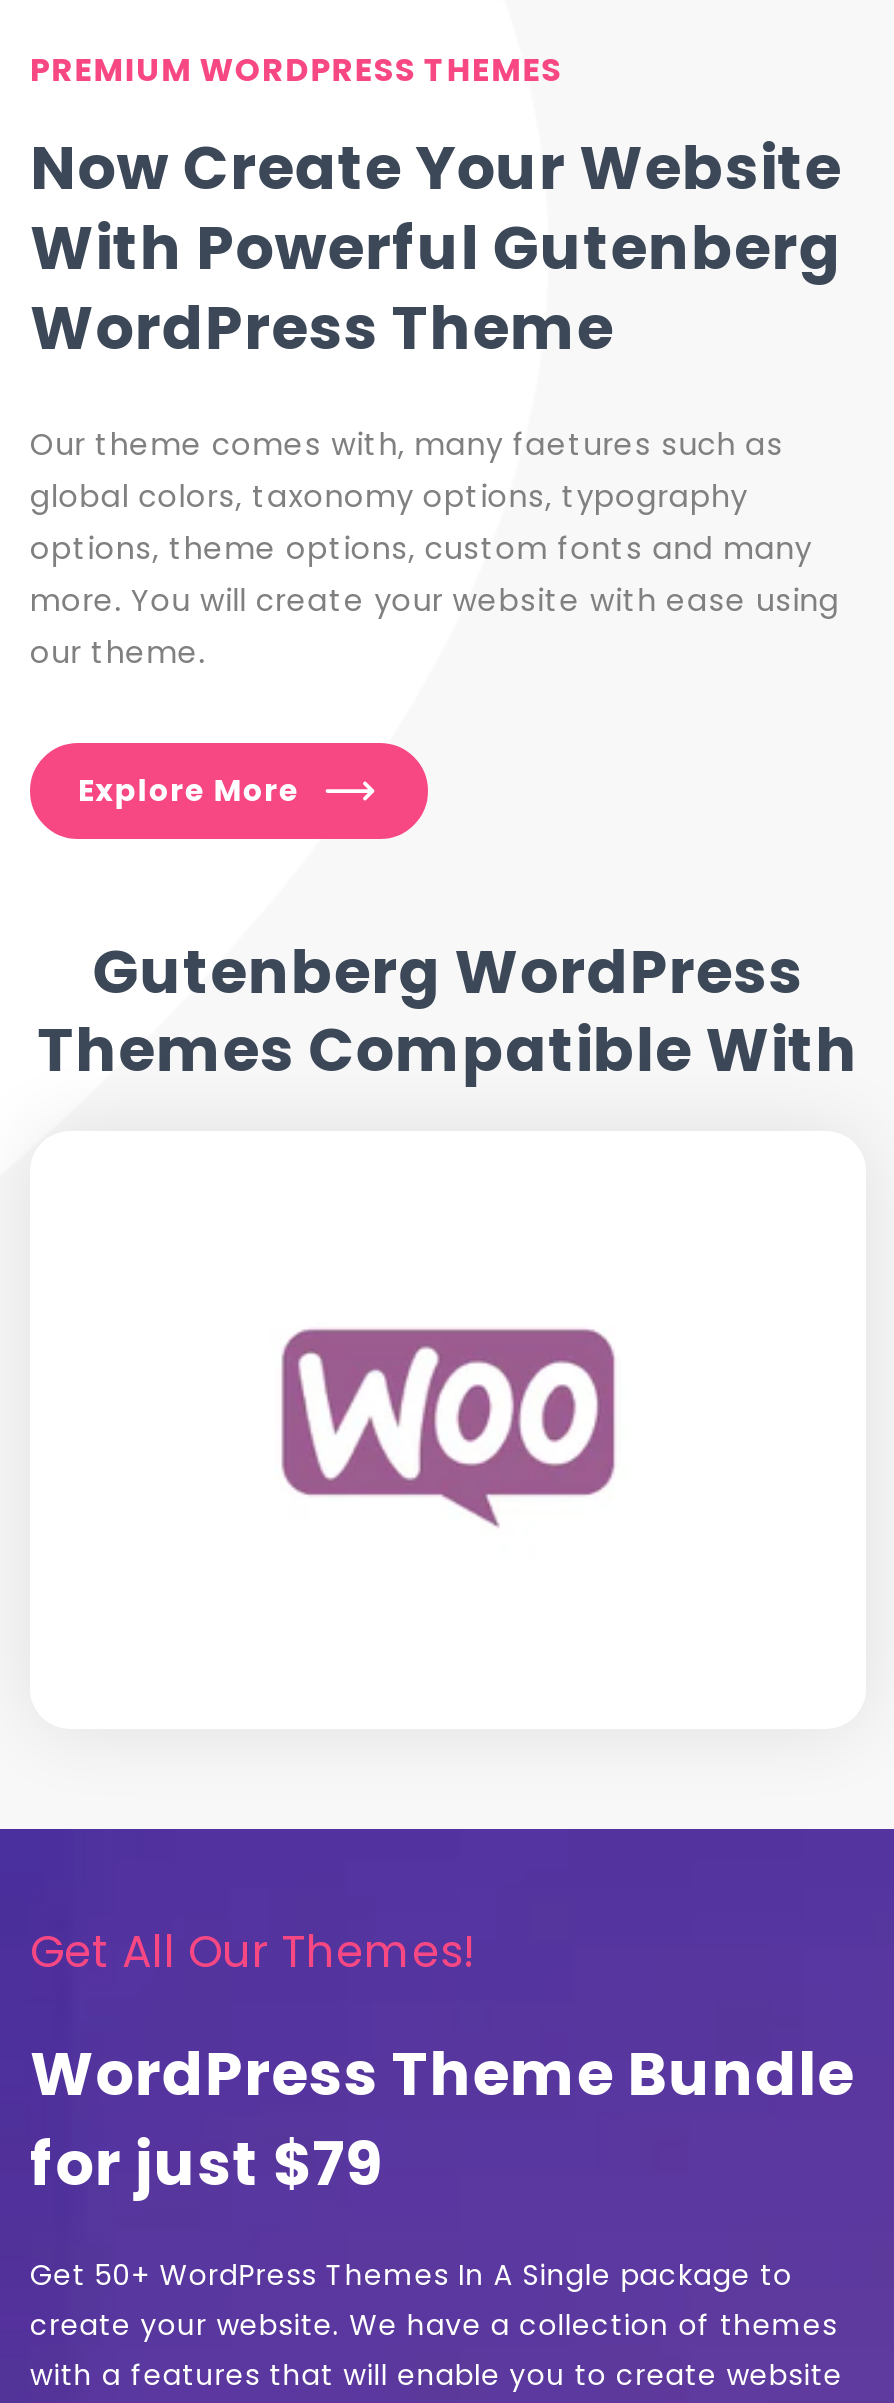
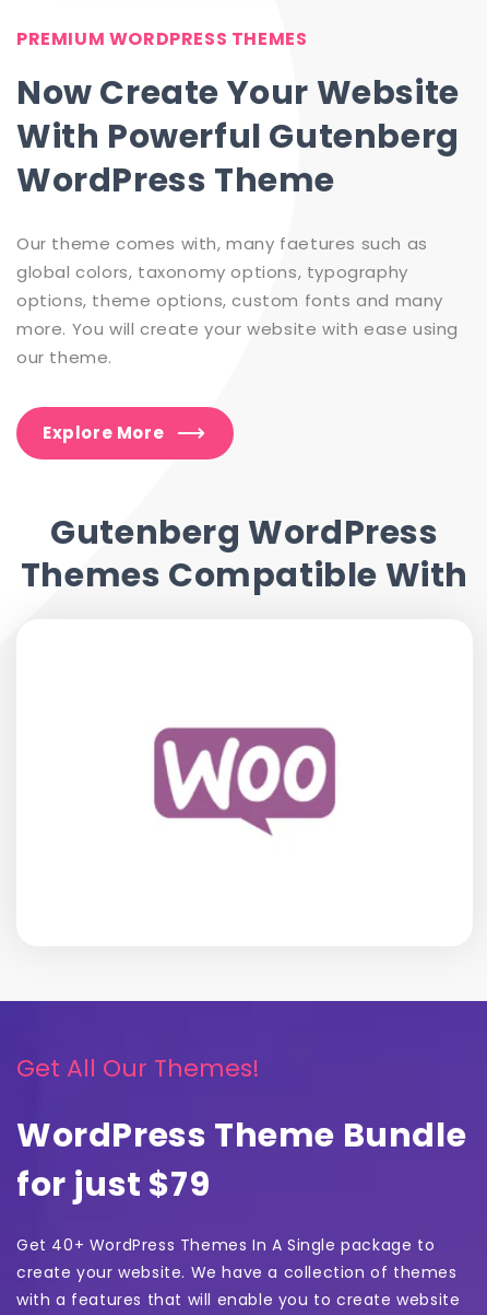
- Get 50+ WordPress Themes In A Single package to
+ Get 40+ WordPress Themes In A Single package to
